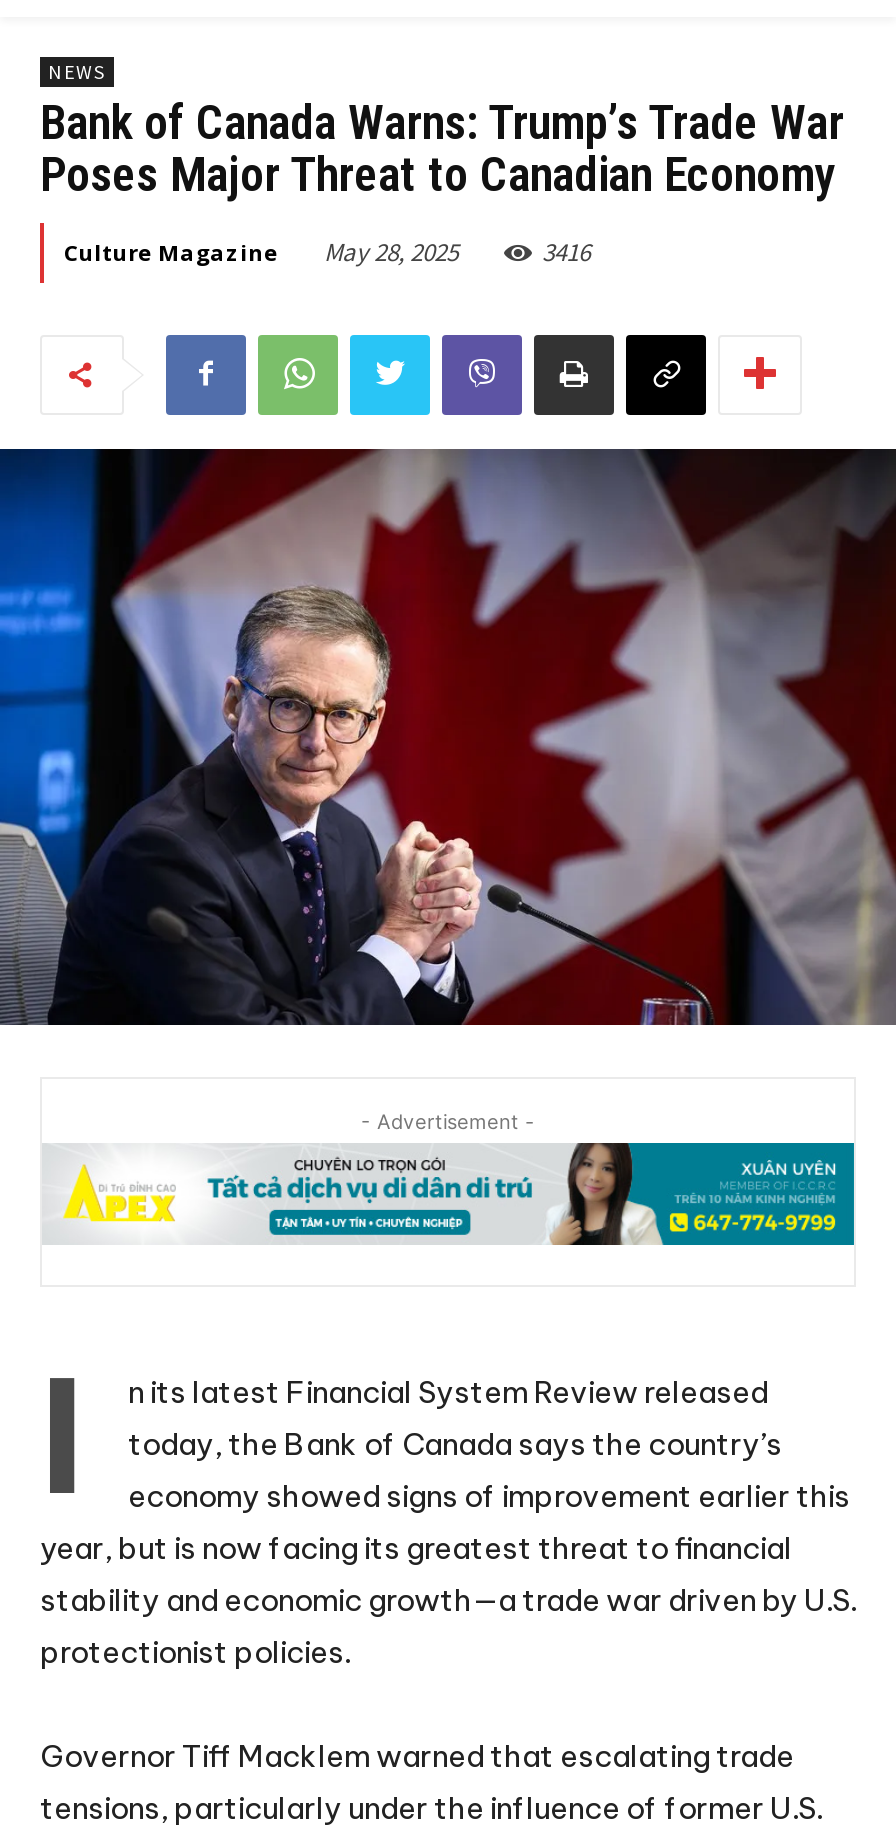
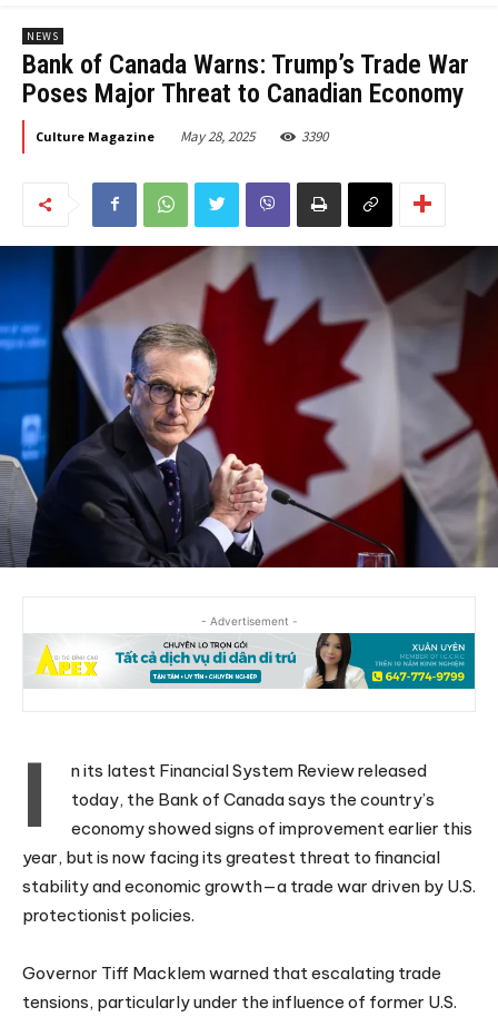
- 3416
+ 3390
